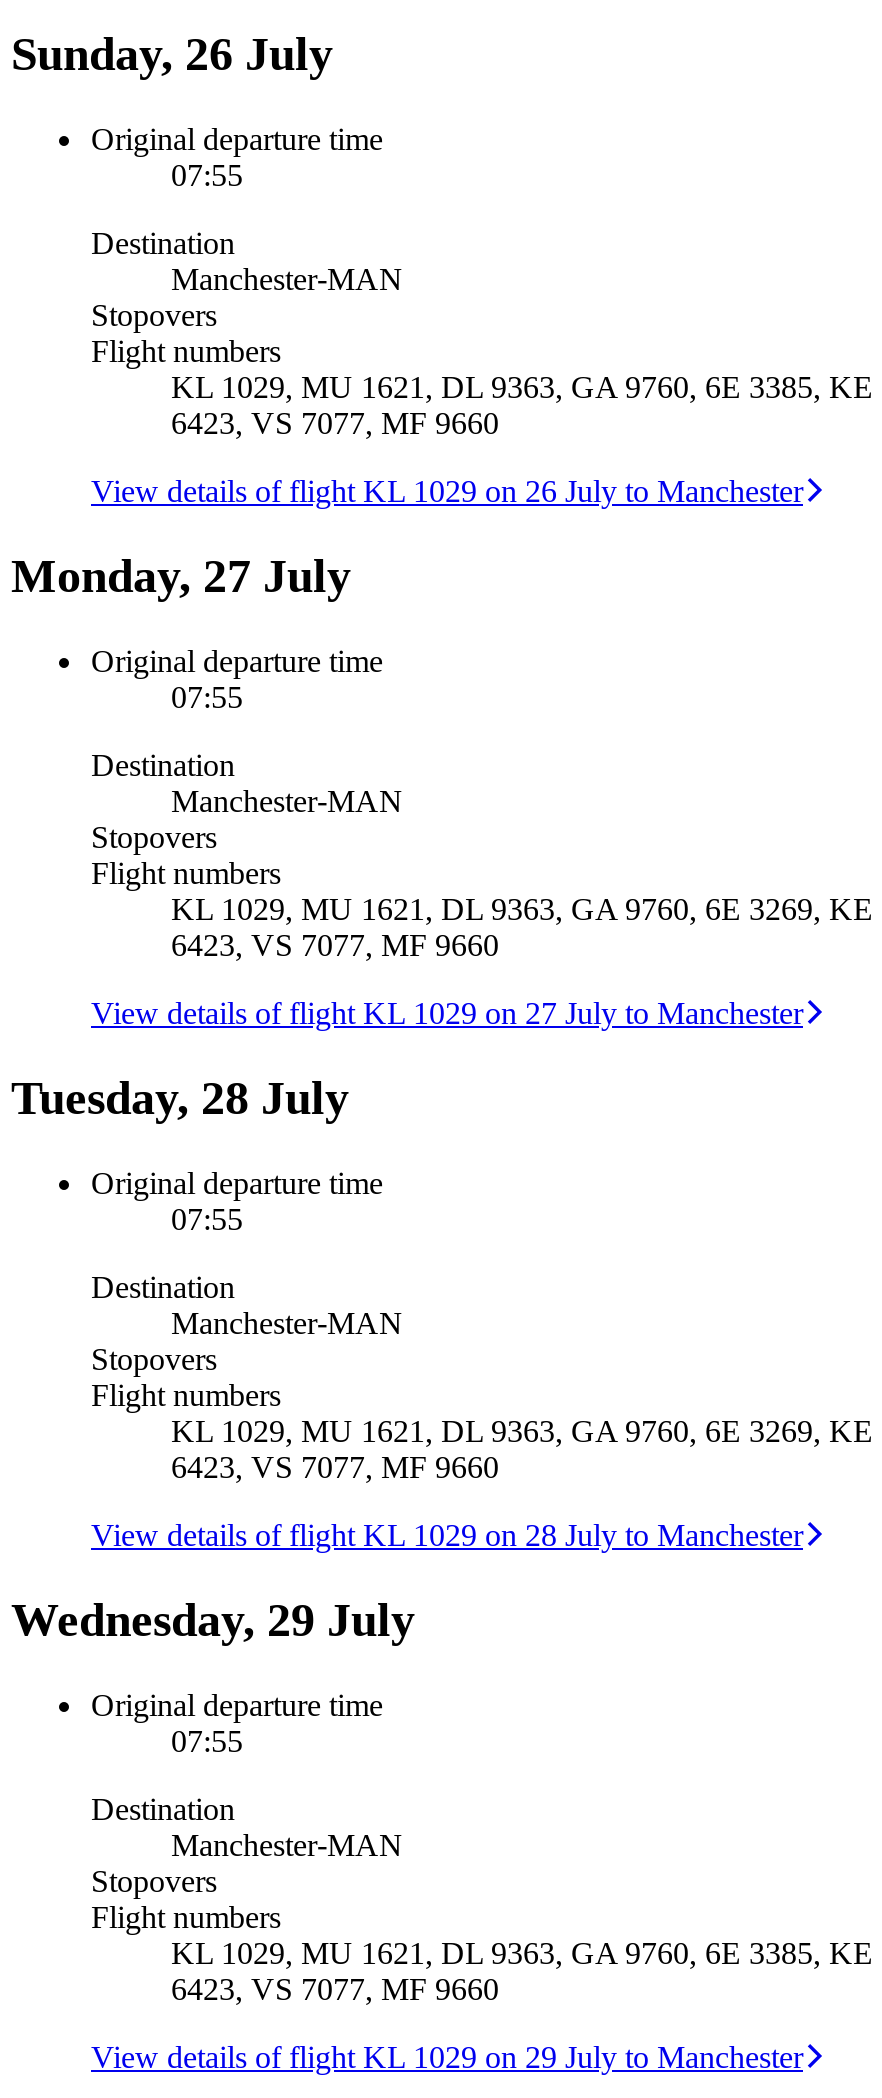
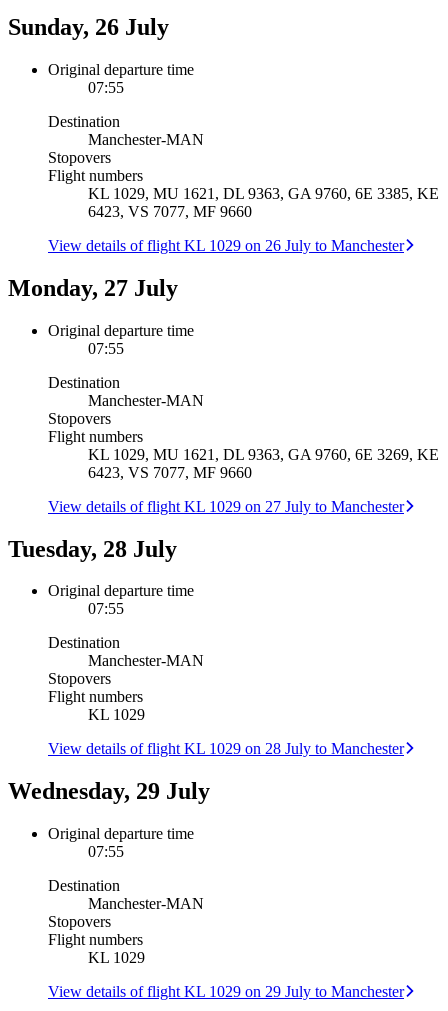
- KL 1029, MU 1621, DL 9363, GA 9760, 6E 3269, KE
- 6423, VS 7077, MF 9660
+ KL 1029

- KL 1029, MU 1621, DL 9363, GA 9760, 6E 3385, KE
- 6423, VS 7077, MF 9660
+ KL 1029
